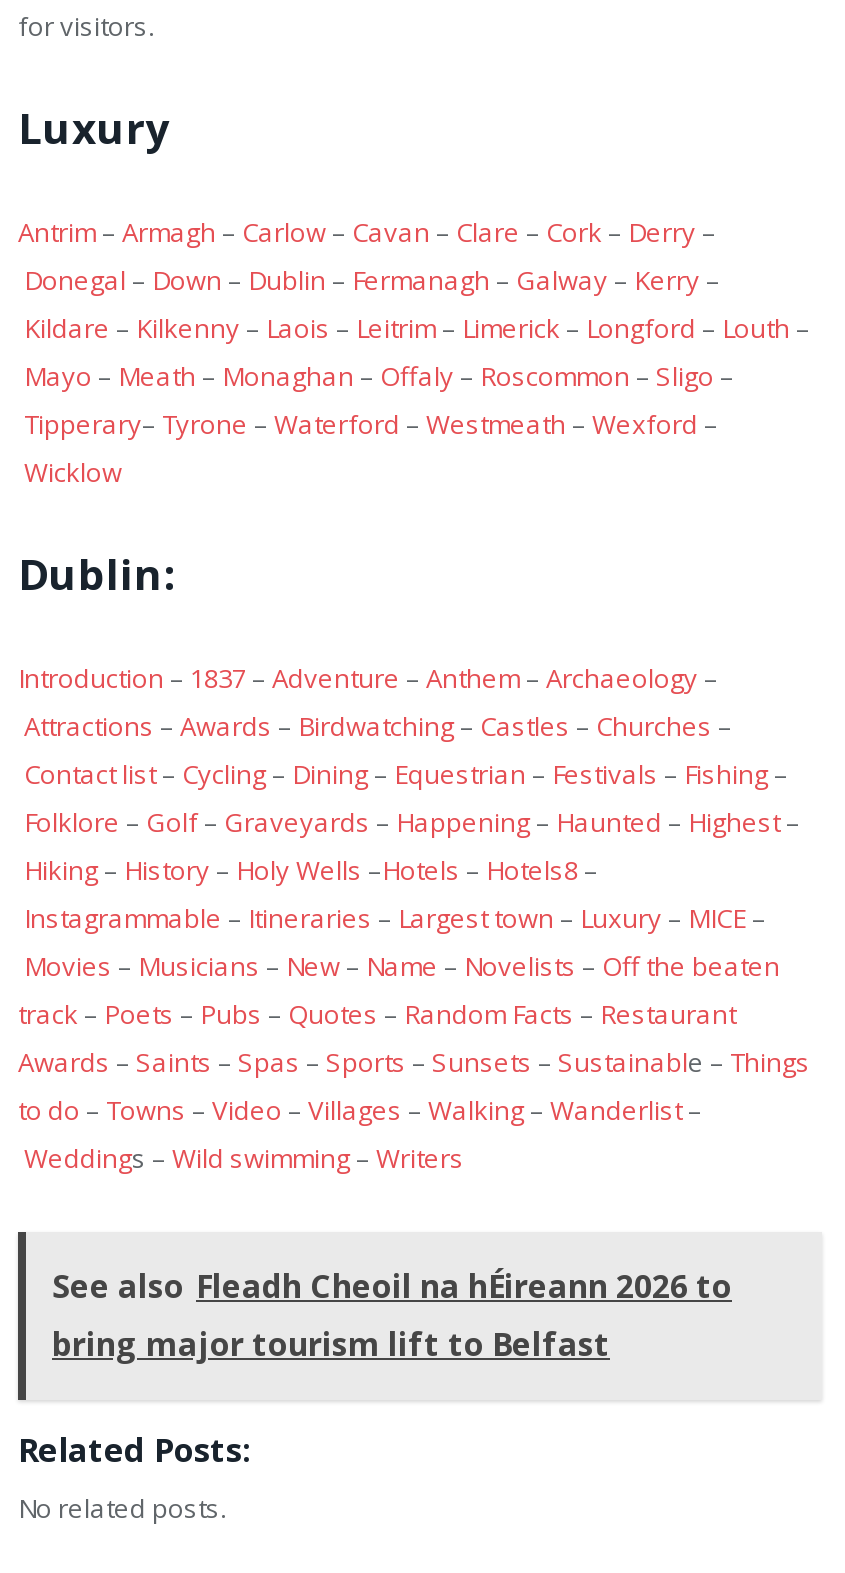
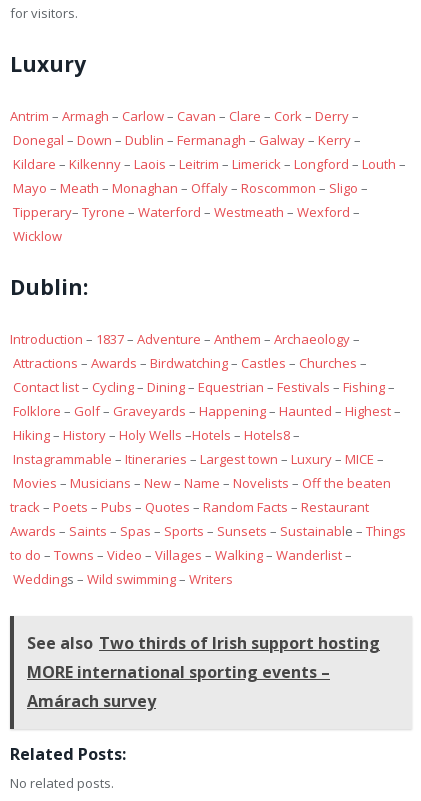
- See also Fleadh Cheoil na hÉireann 2026 to
- bring major tourism lift to Belfast
+ See also Two thirds of Irish support hosting
+ MORE international sporting events –
+ Amárach survey
